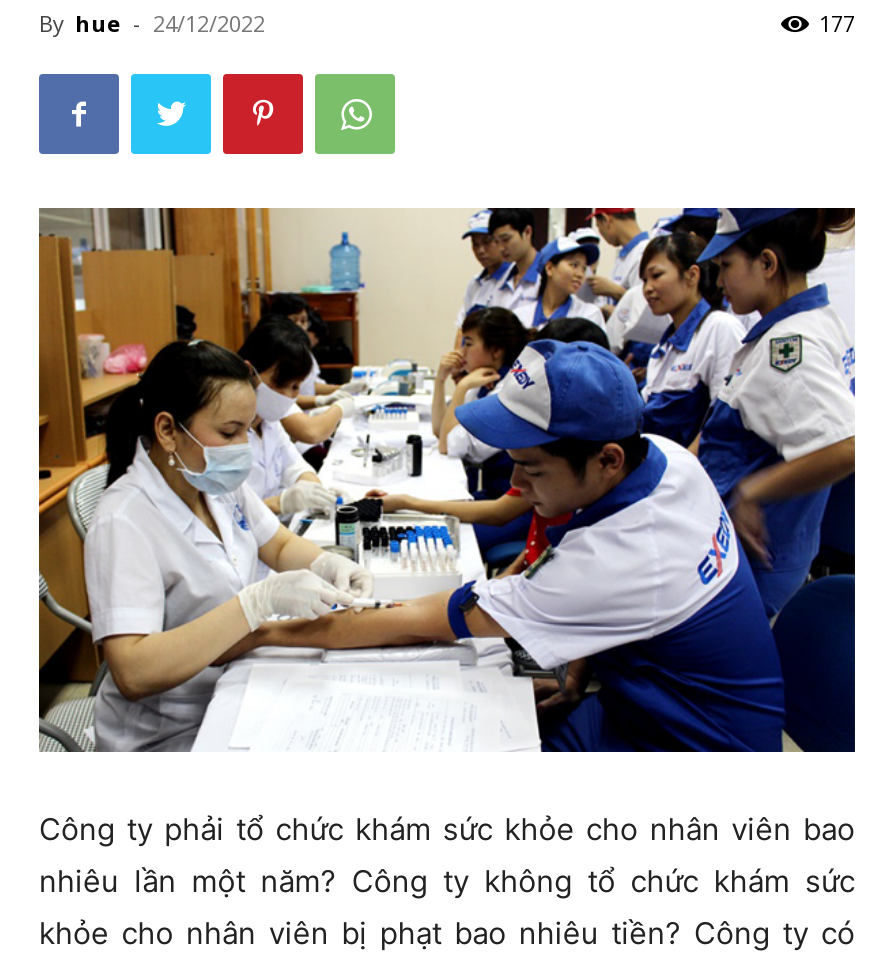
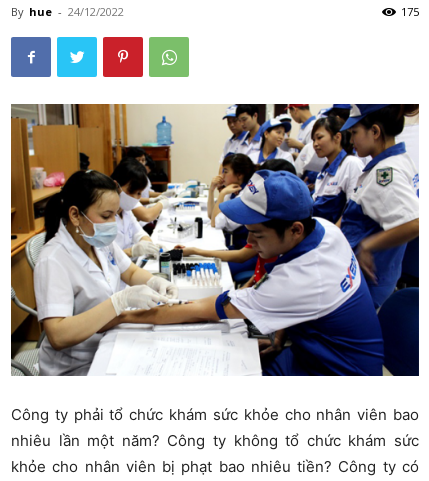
- 177
+ 175
